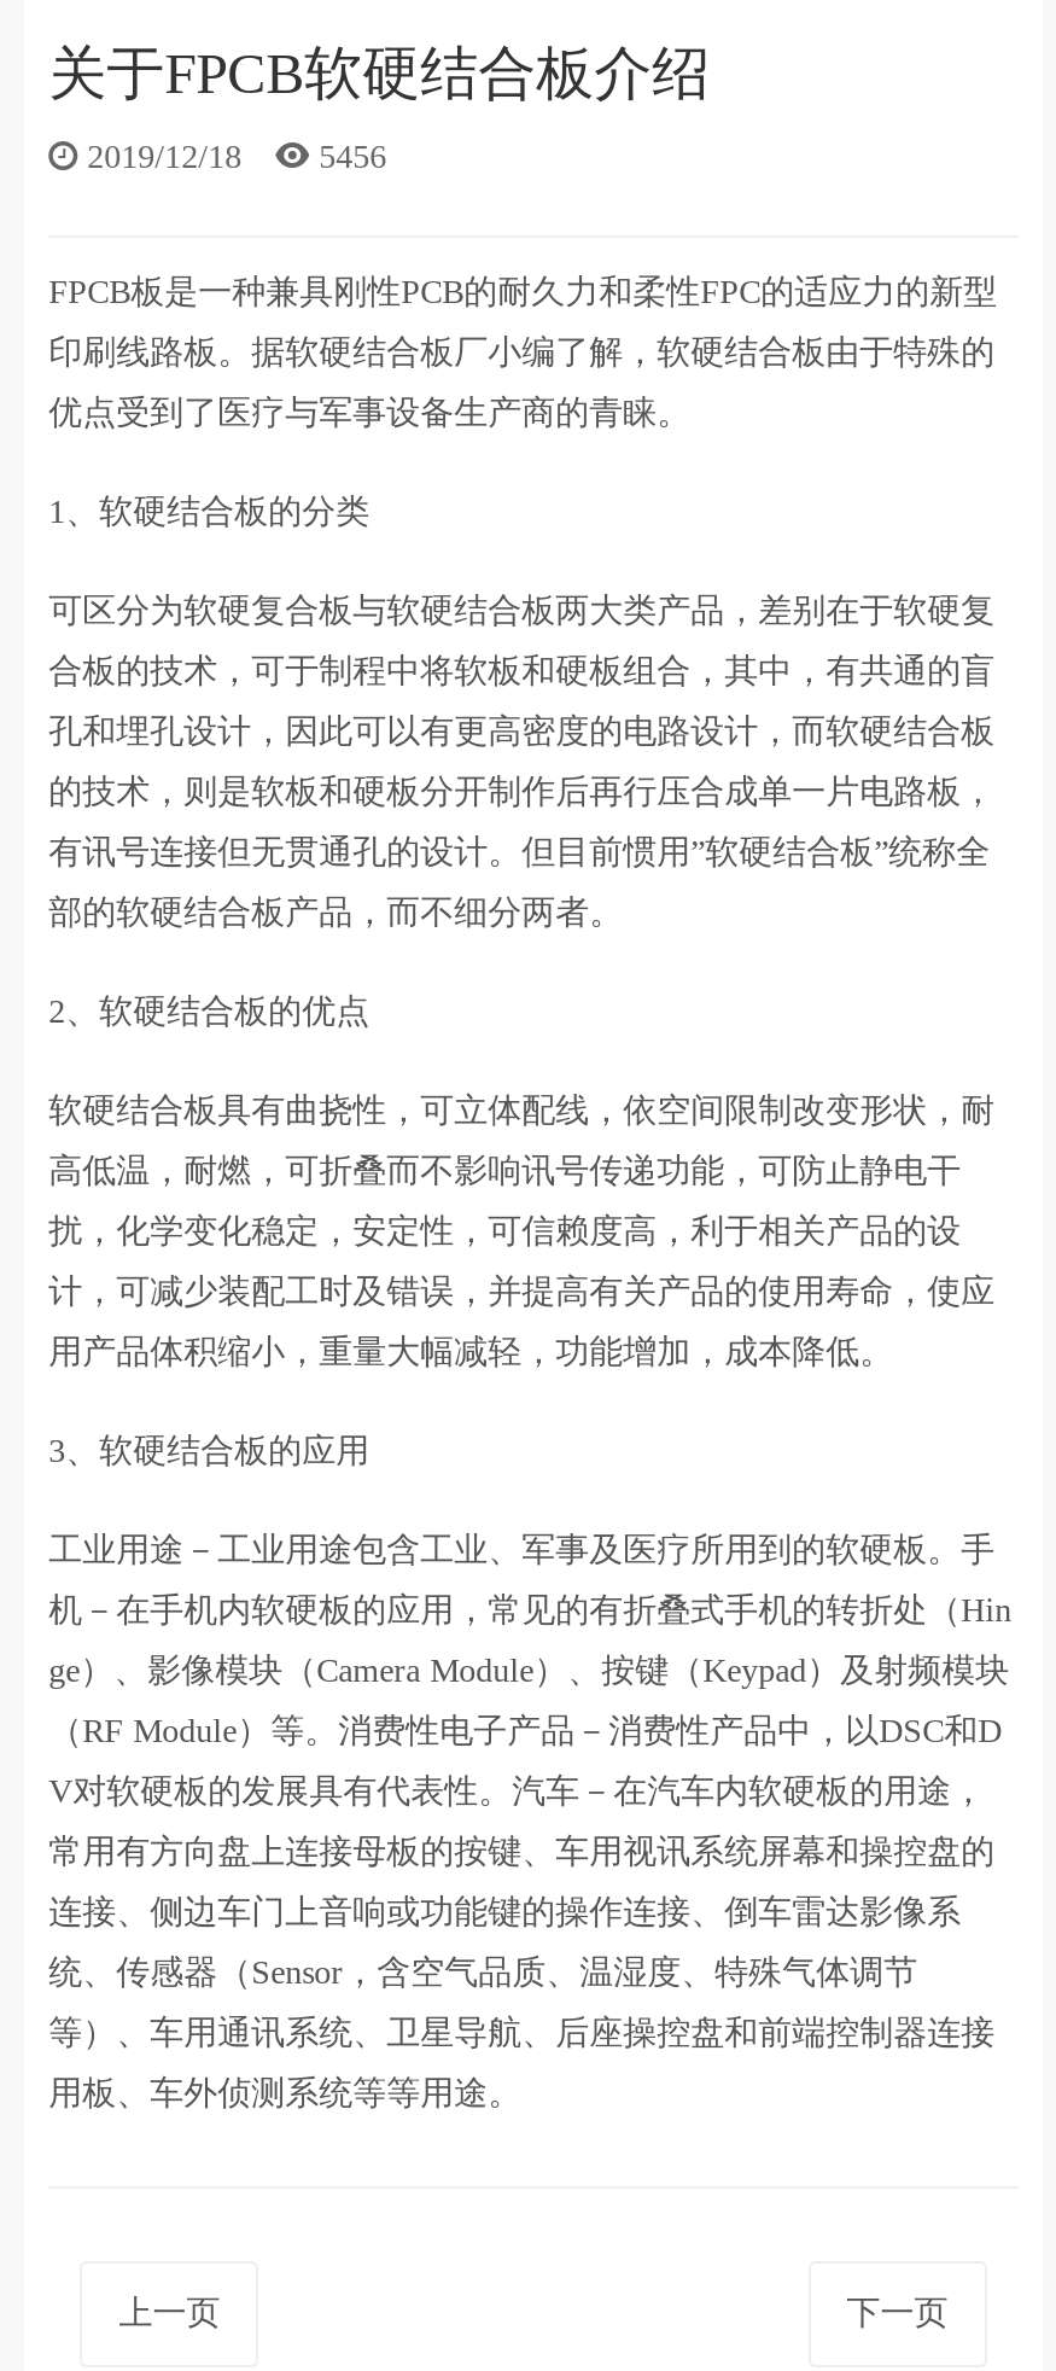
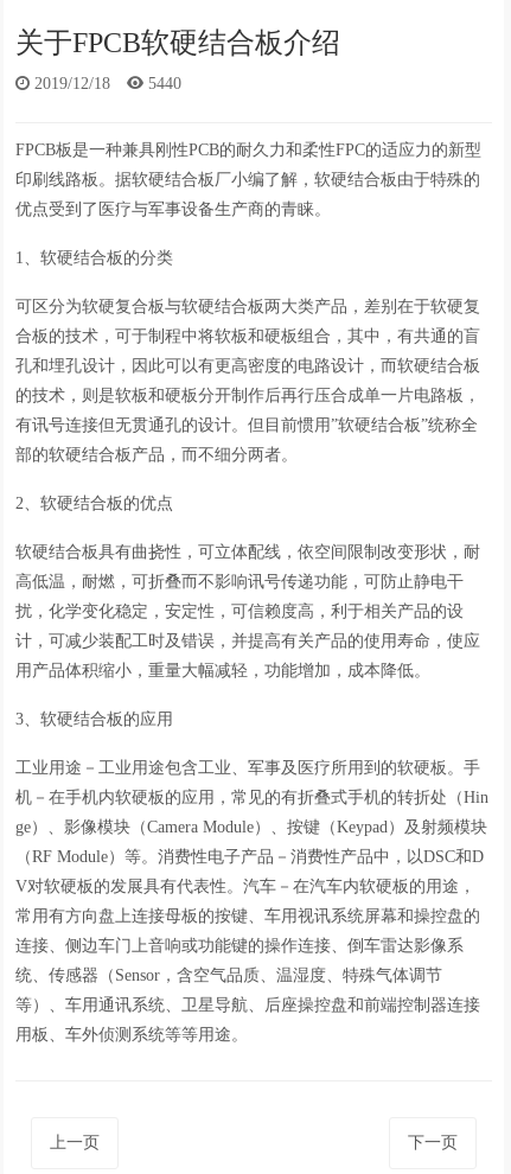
- 2019/12/18 5456
+ 2019/12/18 5440
